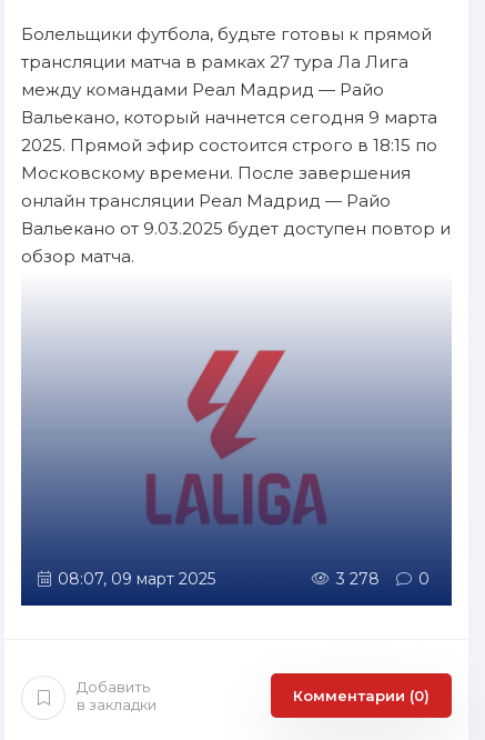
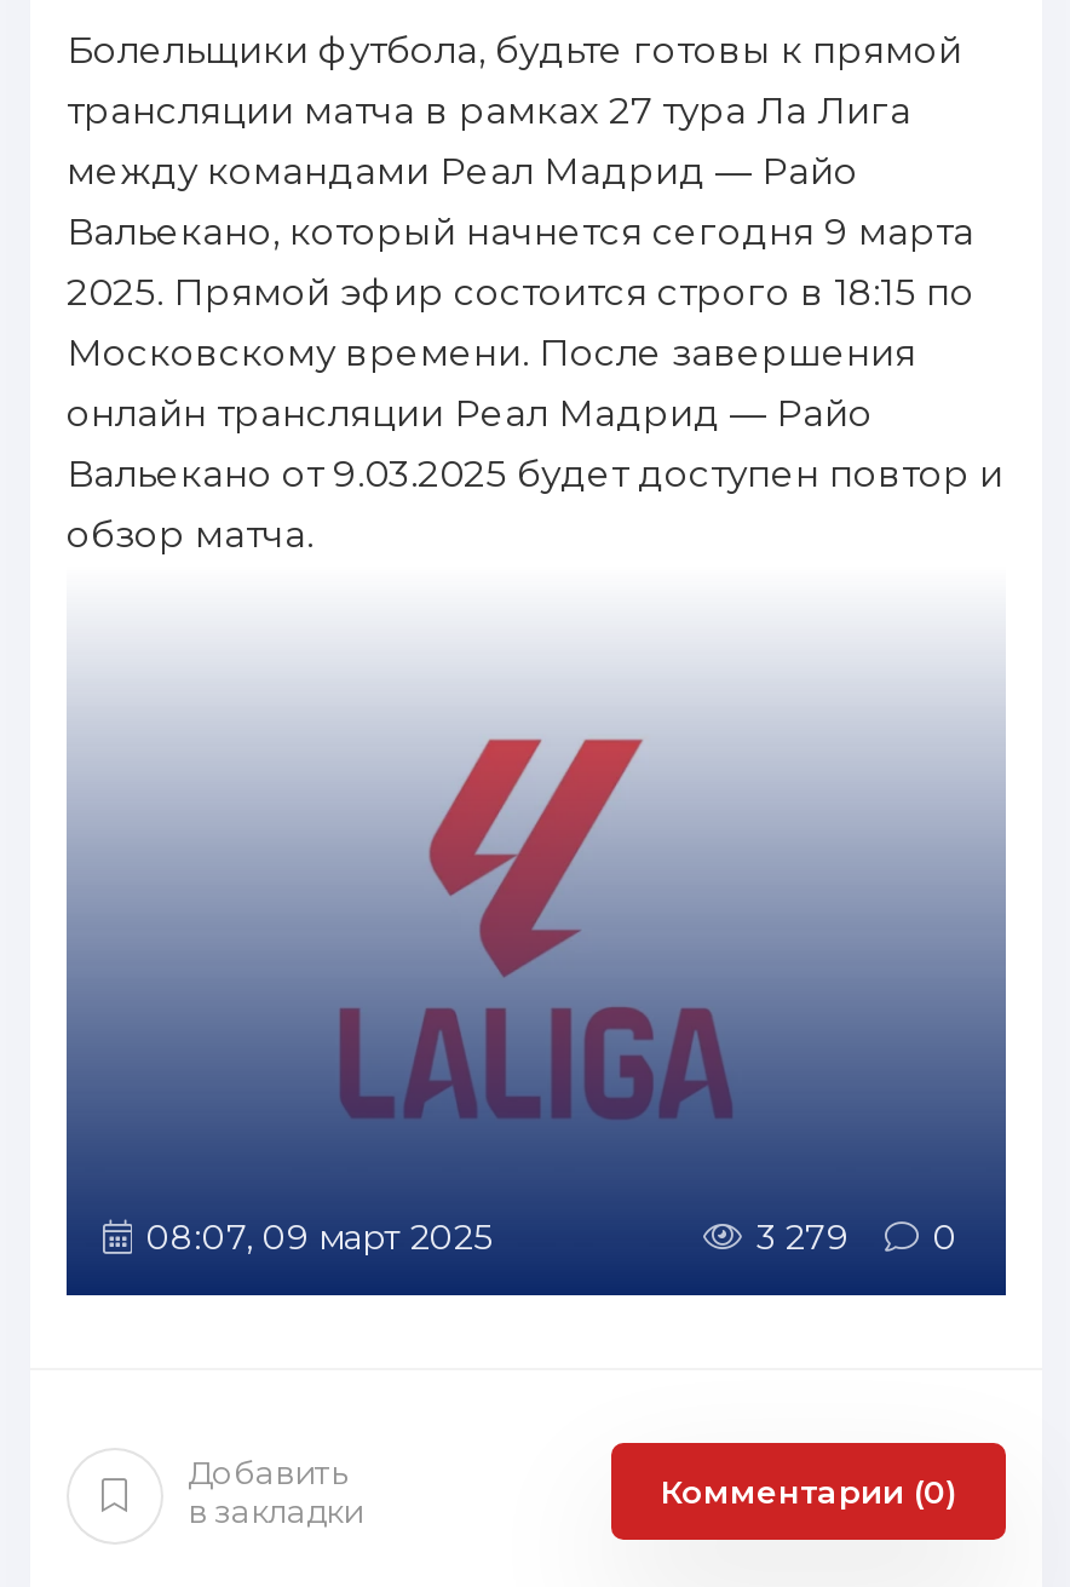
- 3 278
+ 3 279
